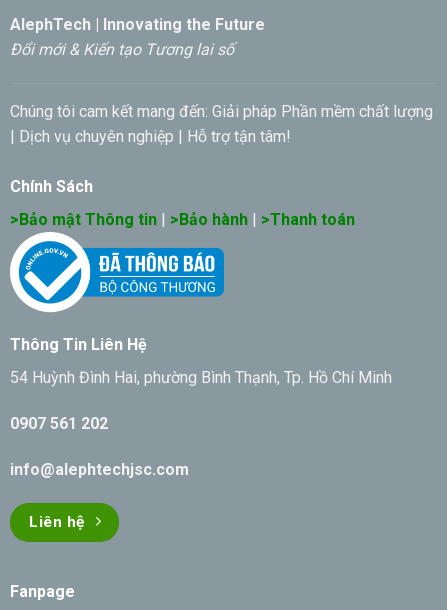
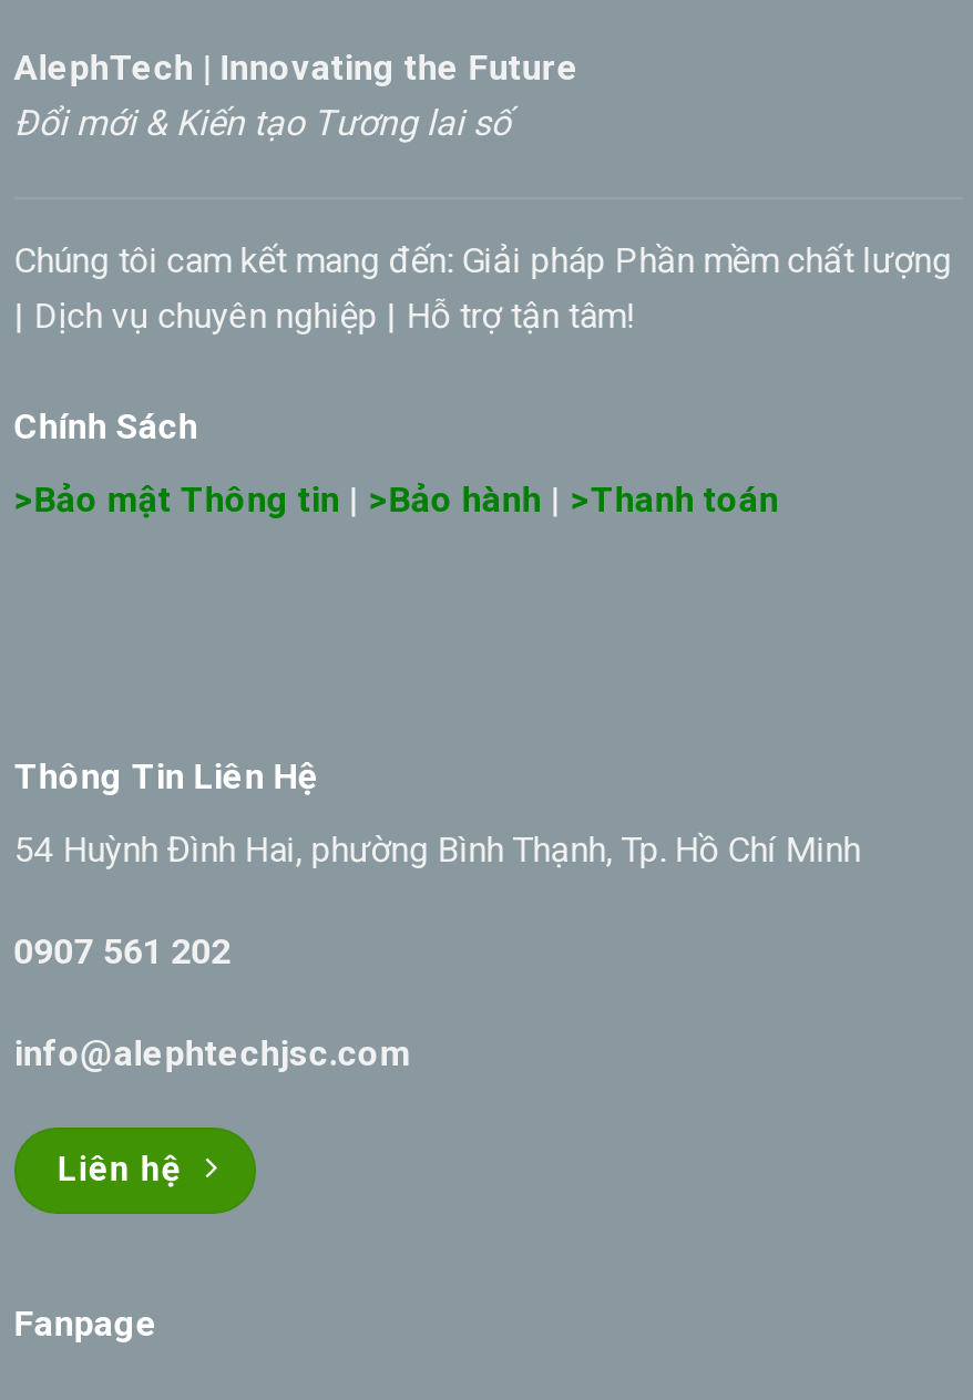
- [image]
